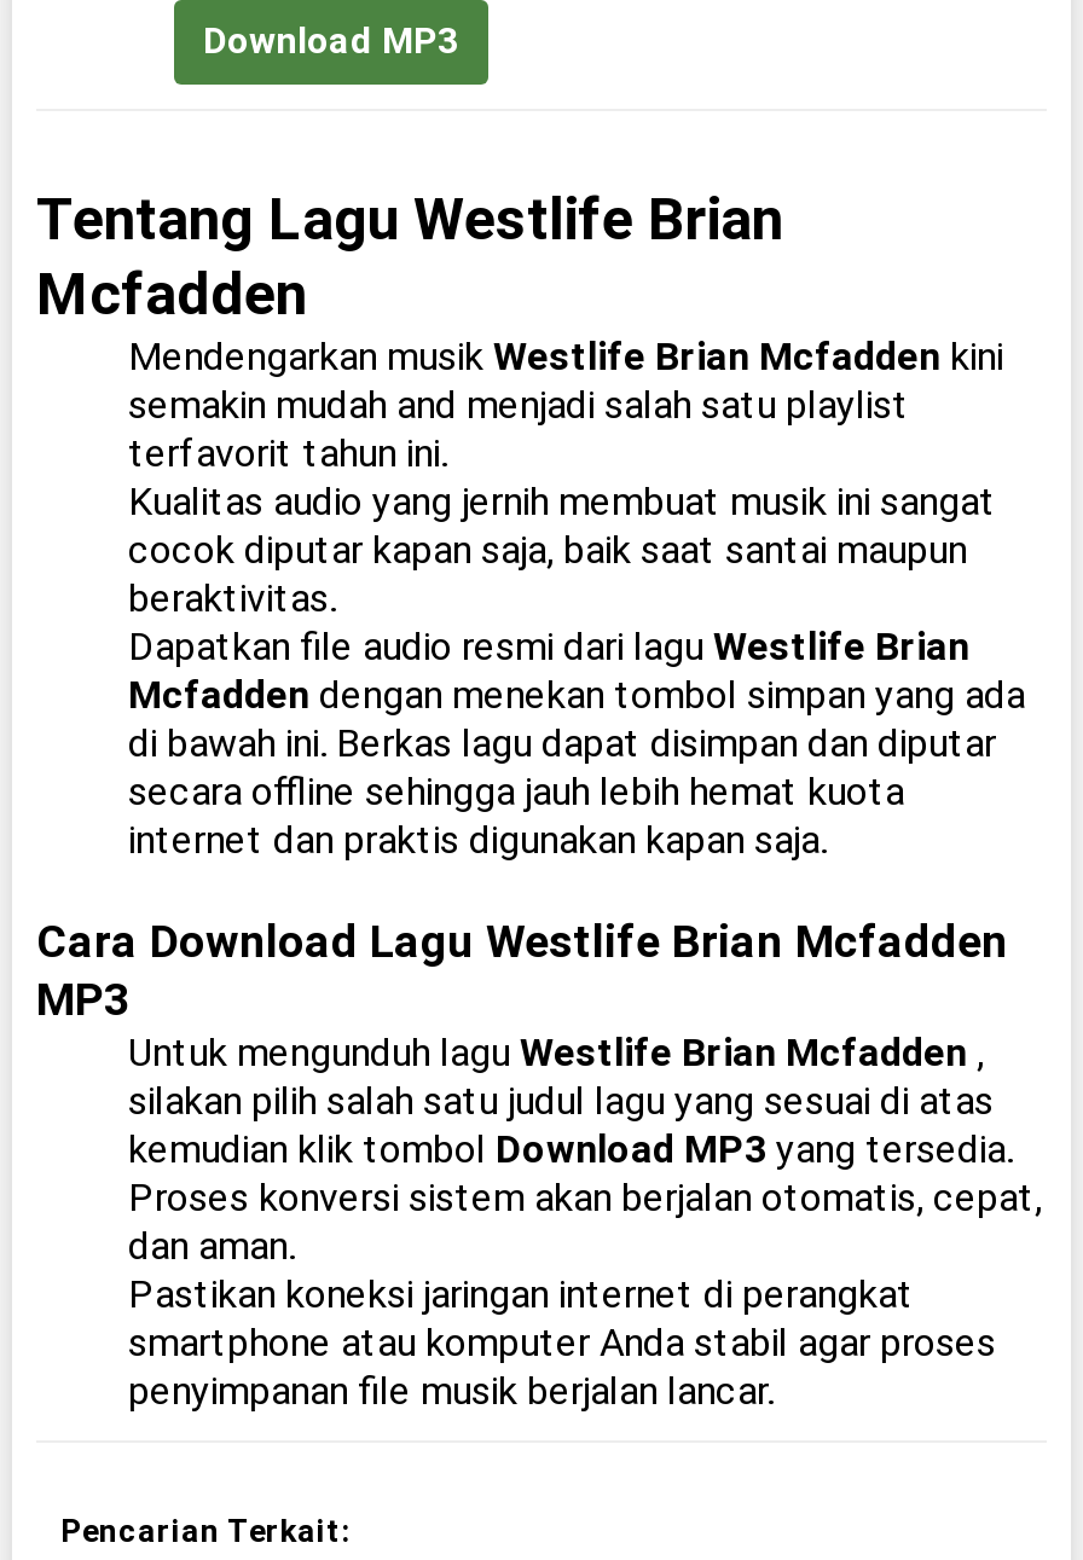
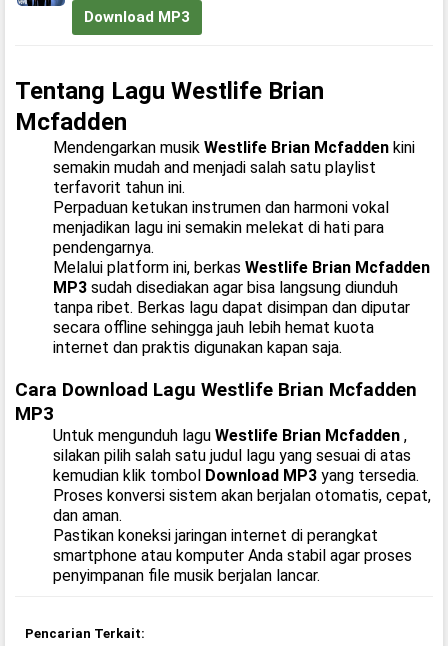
- Kualitas audio yang jernih membuat musik ini sangat
- cocok diputar kapan saja, baik saat santai maupun
- beraktivitas.
- Dapatkan file audio resmi dari lagu Westlife Brian
- Mcfadden dengan menekan tombol simpan yang ada
- di bawah ini. Berkas lagu dapat disimpan dan diputar
+ Perpaduan ketukan instrumen dan harmoni vokal
+ menjadikan lagu ini semakin melekat di hati para
+ pendengarnya.
+ Melalui platform ini, berkas Westlife Brian Mcfadden
+ MP3 sudah disediakan agar bisa langsung diunduh
+ tanpa ribet. Berkas lagu dapat disimpan dan diputar
